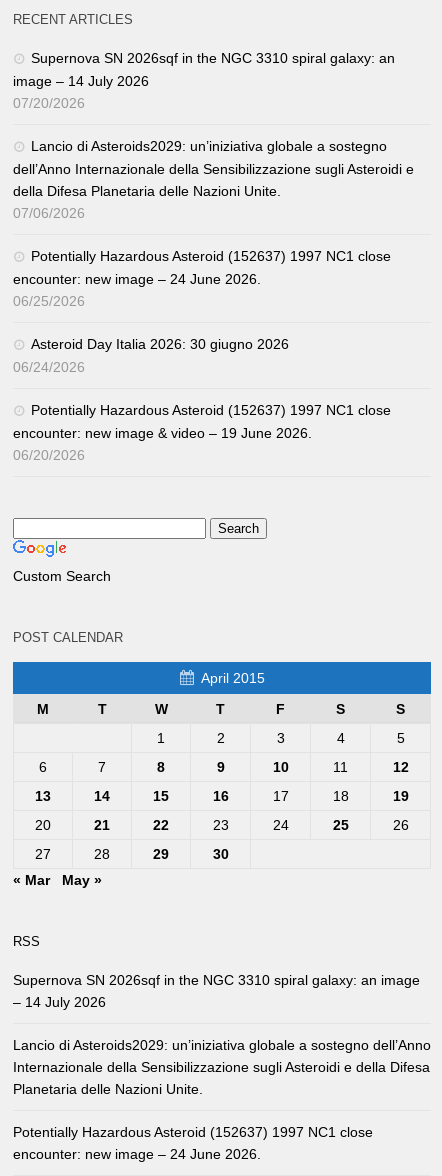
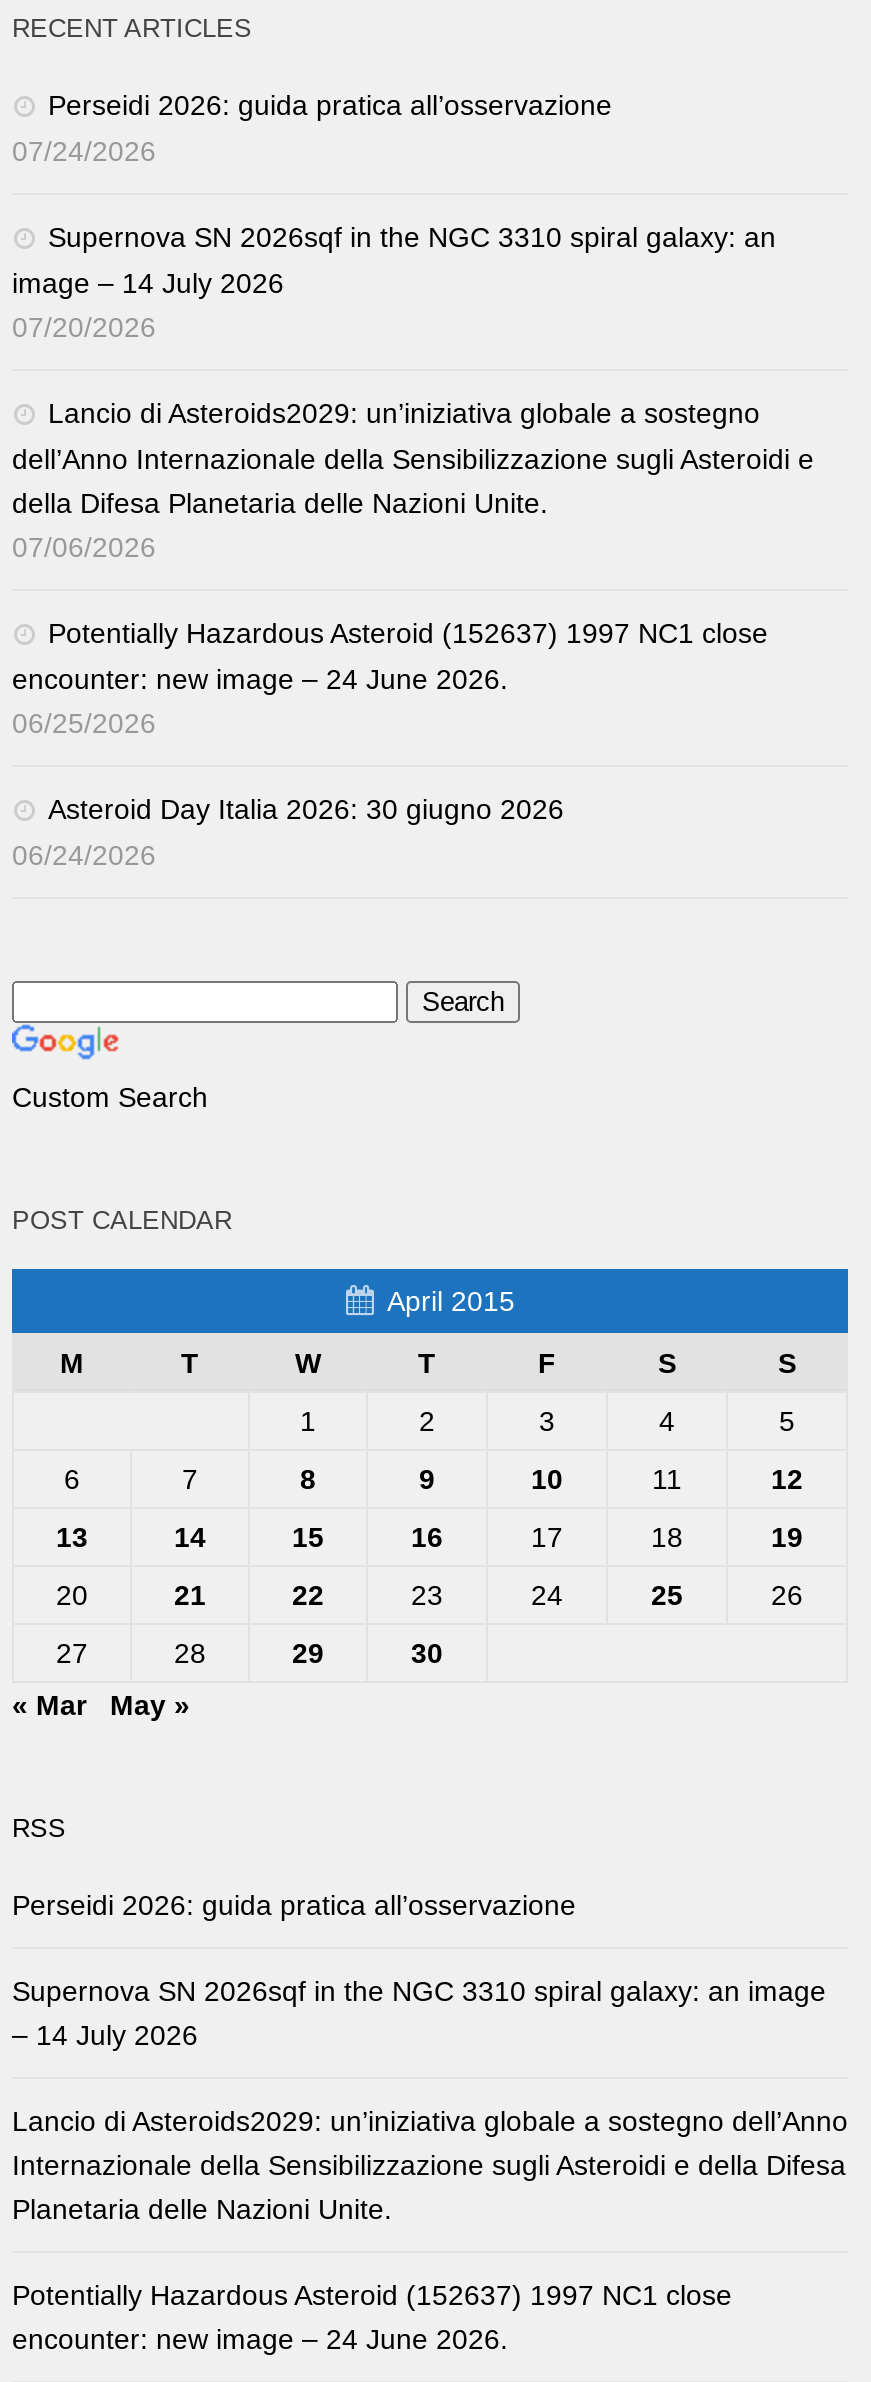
+ Perseidi 2026: guida pratica all’osservazione
+ 07/24/2026

moved down: Supernova SN 2026sqf in the NGC 3310 spiral galaxy: an | image – 14 July 2026 | 07/20/2026 | ... | Asteroid Day Italia 2026: 30 giugno 2026 | 06/24/2026

- Potentially Hazardous Asteroid (152637) 1997 NC1 close
- encounter: new image & video – 19 June 2026.
- 06/20/2026

moved up: Custom Search | POST CALENDAR | April 2015 | ... | May » | RSS

+ Perseidi 2026: guida pratica all’osservazione
